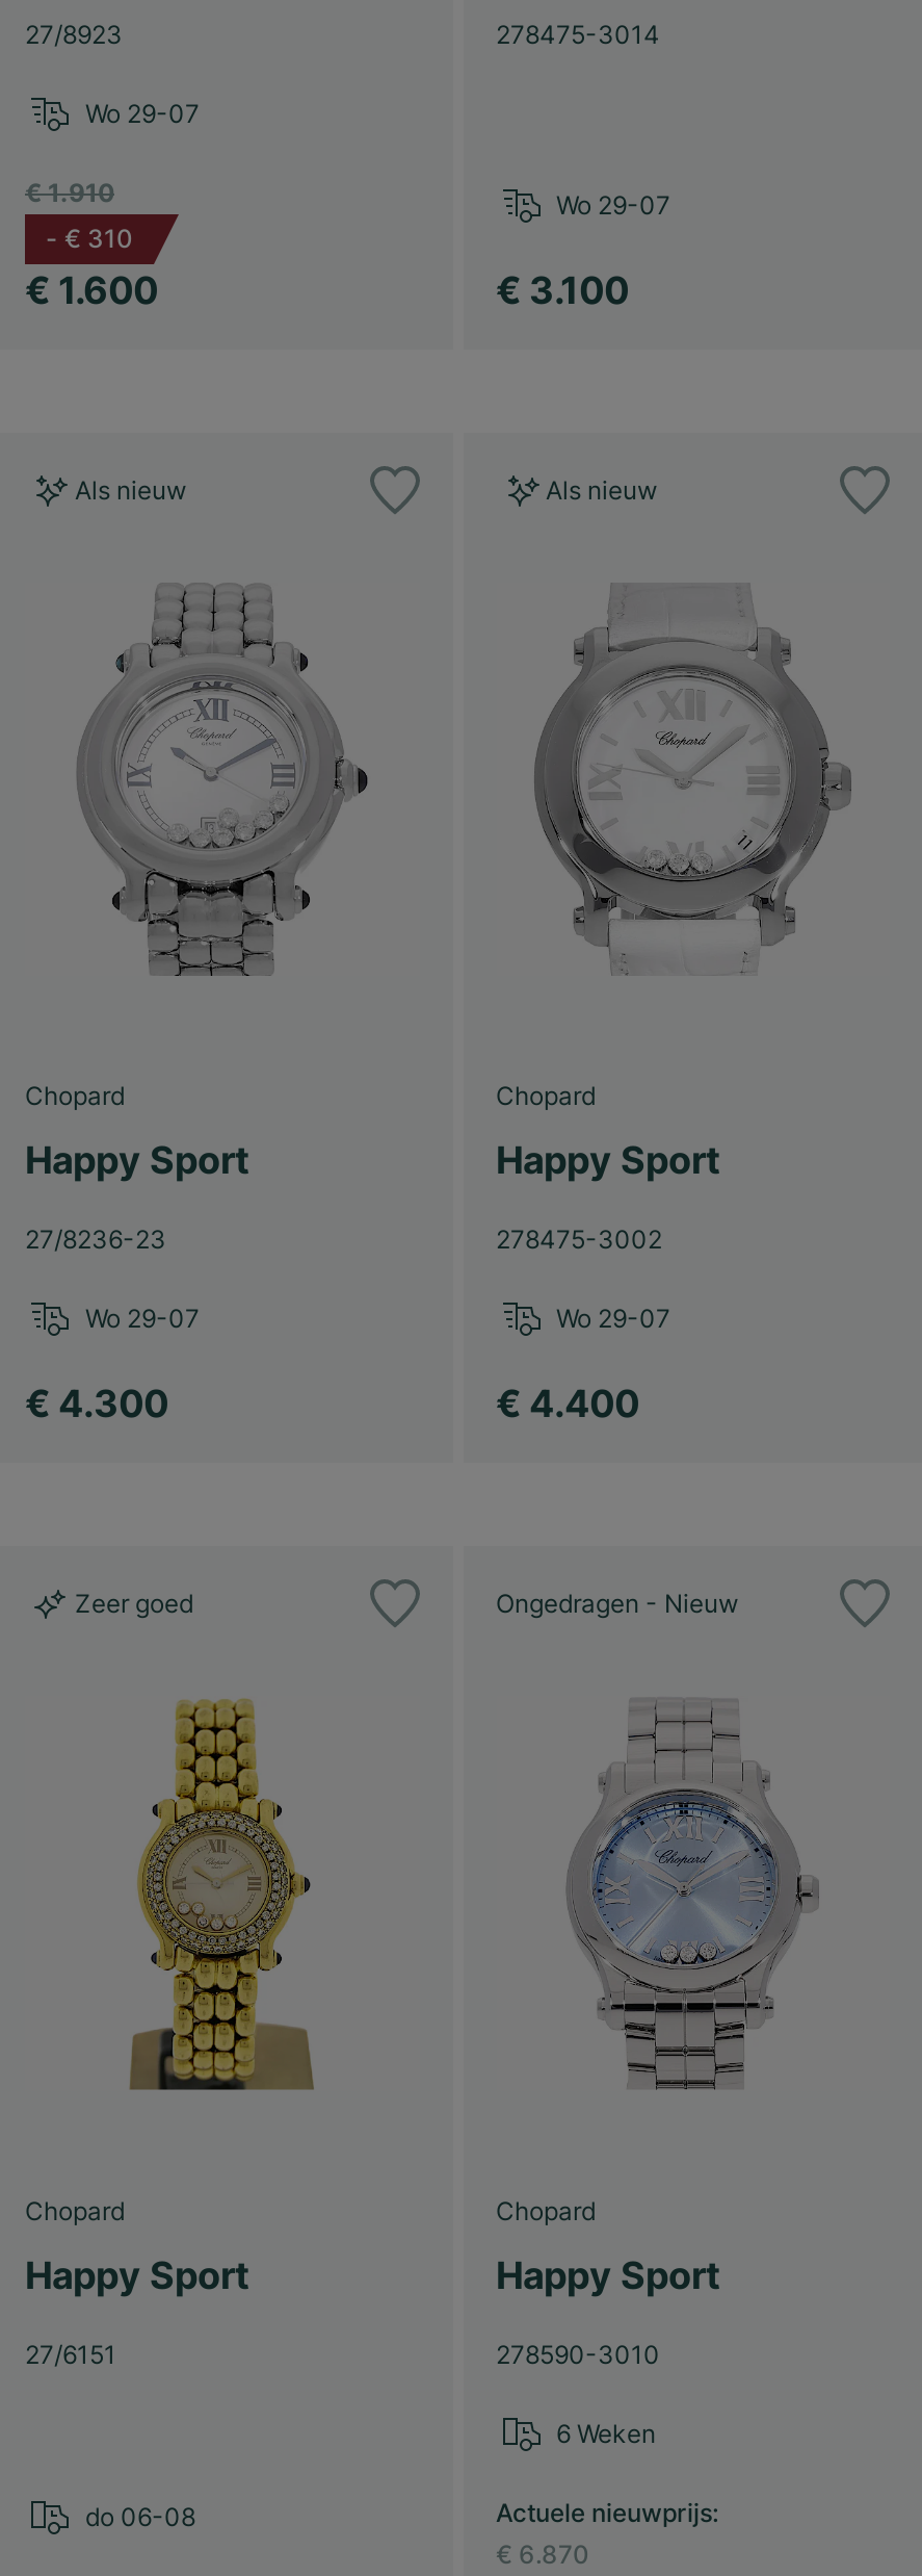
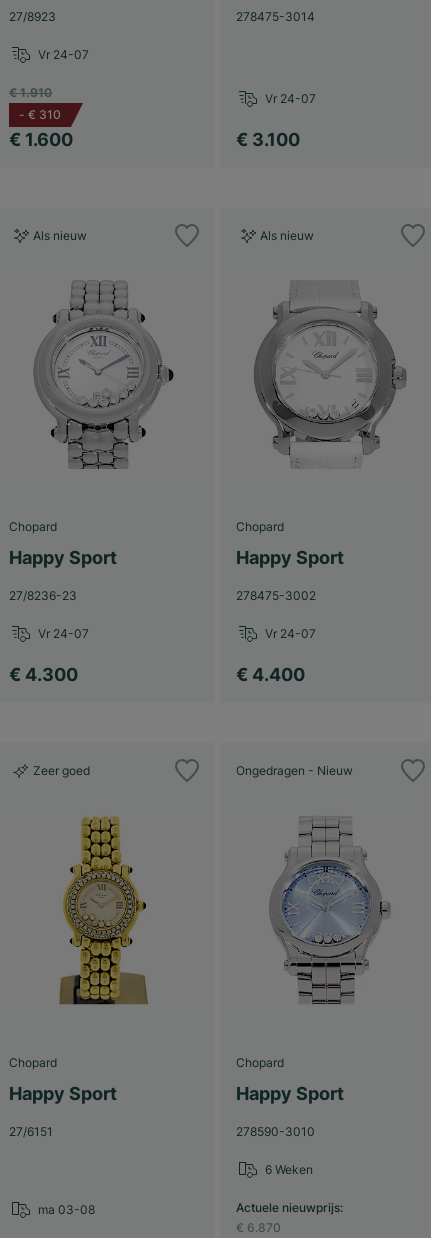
- Wo 29-07
+ Vr 24-07

- Wo 29-07
+ Vr 24-07

- Wo 29-07
+ Vr 24-07

- Wo 29-07
+ Vr 24-07

- do 06-08
+ ma 03-08
